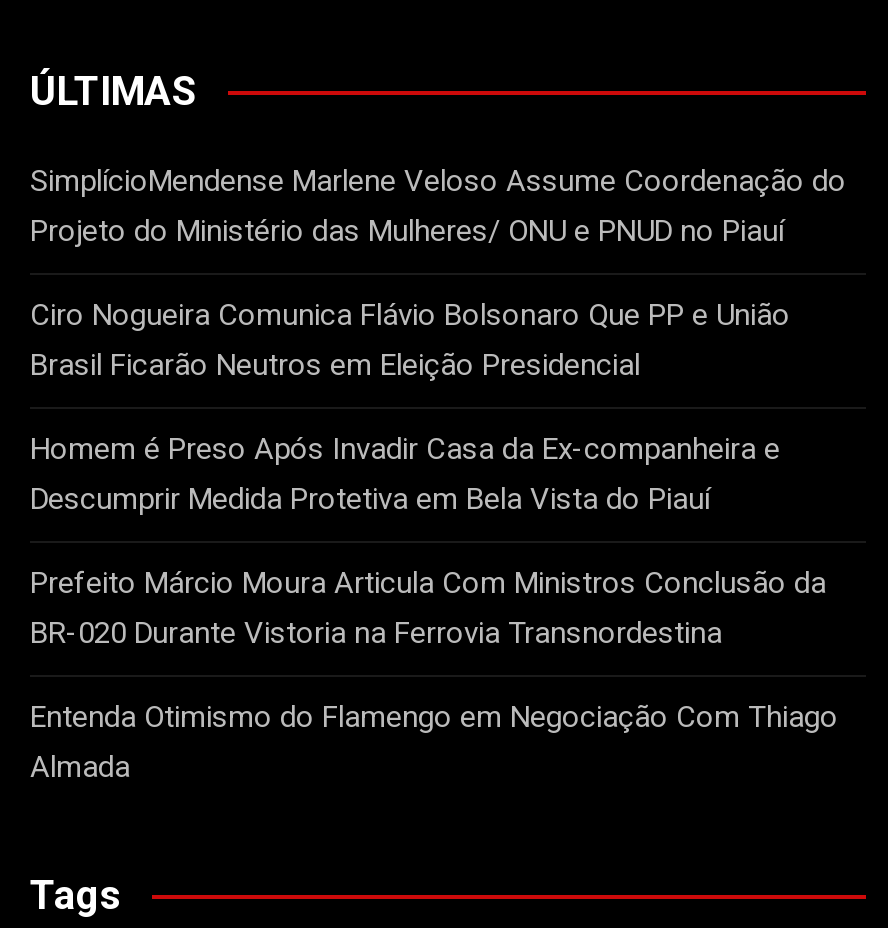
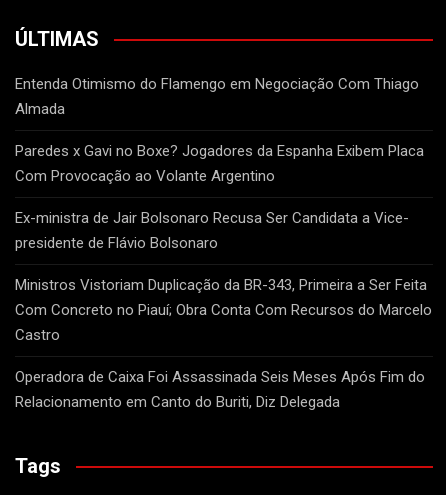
- SimplícioMendense Marlene Veloso Assume Coordenação do
- Projeto do Ministério das Mulheres/ ONU e PNUD no Piauí
- Ciro Nogueira Comunica Flávio Bolsonaro Que PP e União
- Brasil Ficarão Neutros em Eleição Presidencial
- Homem é Preso Após Invadir Casa da Ex-companheira e
- Descumprir Medida Protetiva em Bela Vista do Piauí
- Prefeito Márcio Moura Articula Com Ministros Conclusão da
- BR-020 Durante Vistoria na Ferrovia Transnordestina

moved up: Entenda Otimismo do Flamengo em Negociação Com Thiago | Almada

+ Paredes x Gavi no Boxe? Jogadores da Espanha Exibem Placa
+ Com Provocação ao Volante Argentino
+ Ex-ministra de Jair Bolsonaro Recusa Ser Candidata a Vice-
+ presidente de Flávio Bolsonaro
+ Ministros Vistoriam Duplicação da BR-343, Primeira a Ser Feita
+ Com Concreto no Piauí; Obra Conta Com Recursos do Marcelo
+ Castro
+ Operadora de Caixa Foi Assassinada Seis Meses Após Fim do
+ Relacionamento em Canto do Buriti, Diz Delegada
